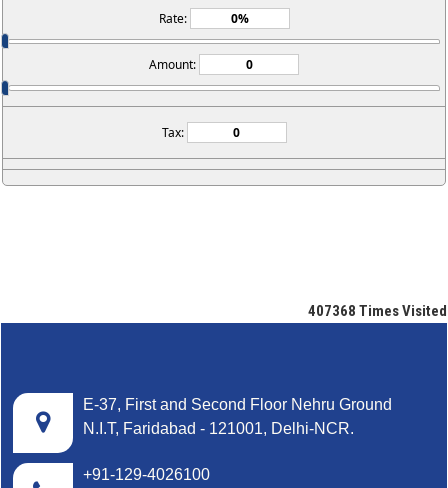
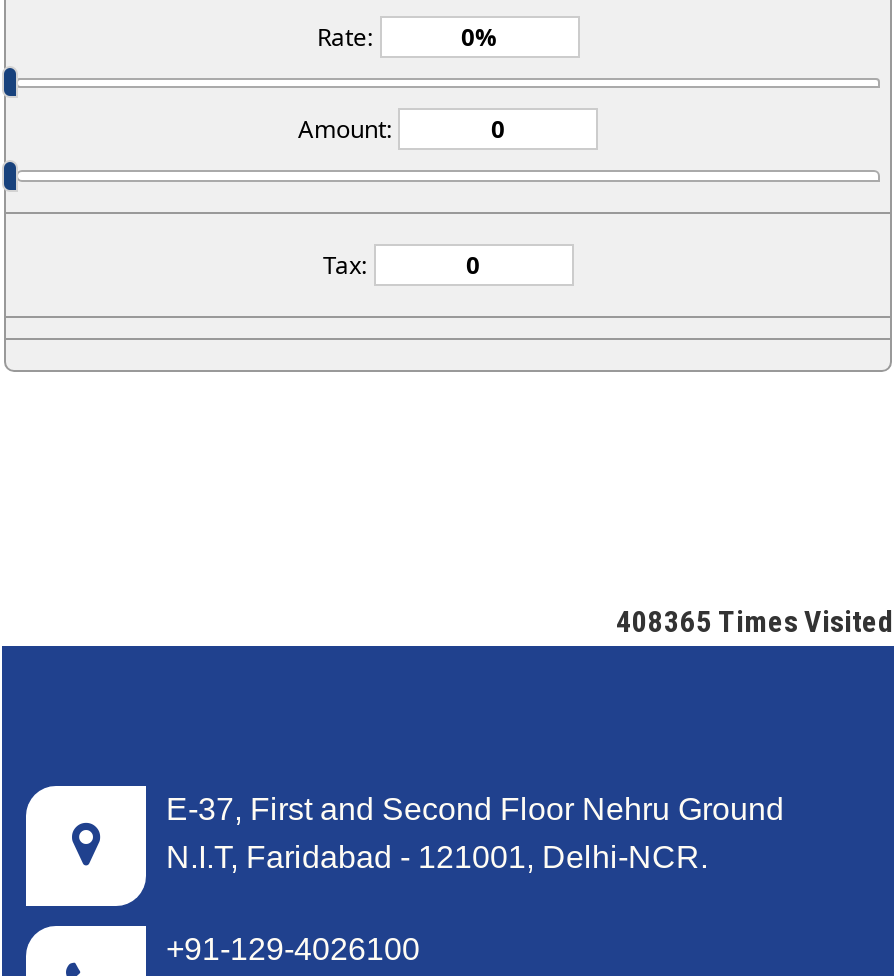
- 407368 Times Visited
+ 408365 Times Visited
